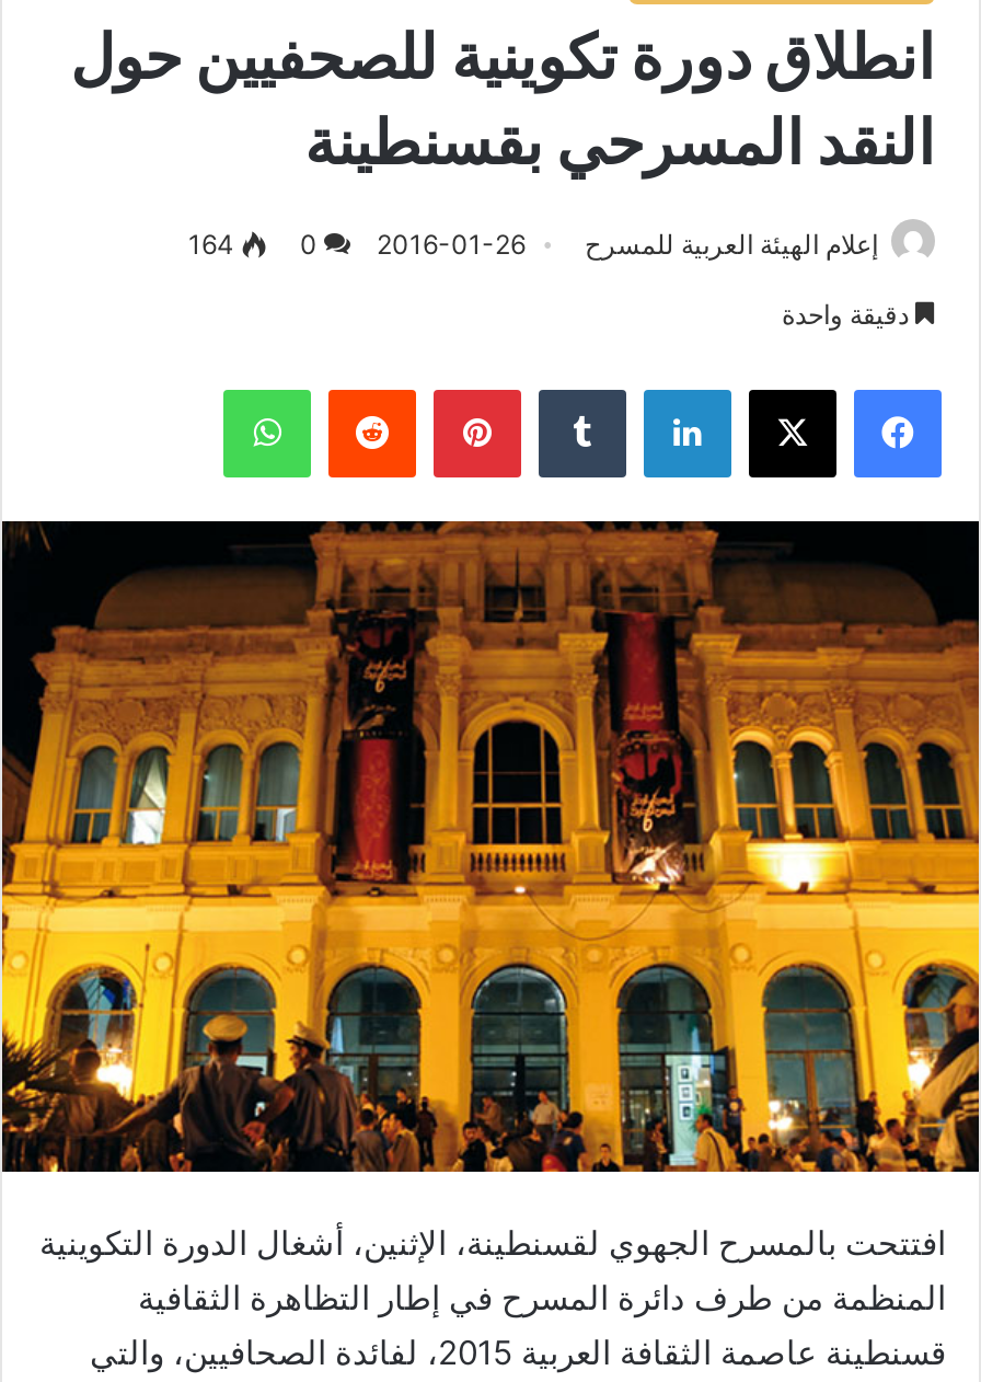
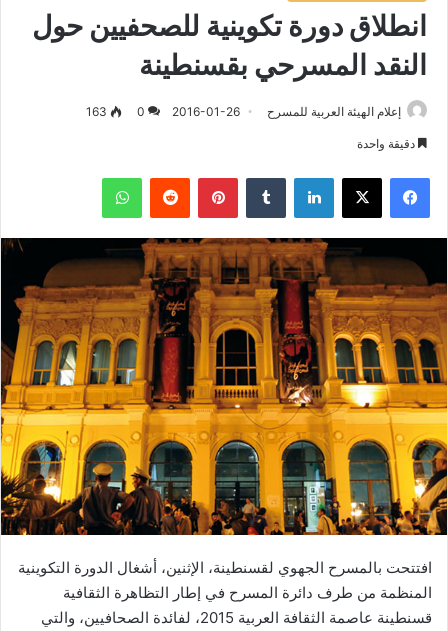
- إعلام الهيئة العربية للمسرح 2016-01-26 0 164
+ إعلام الهيئة العربية للمسرح 2016-01-26 0 163
